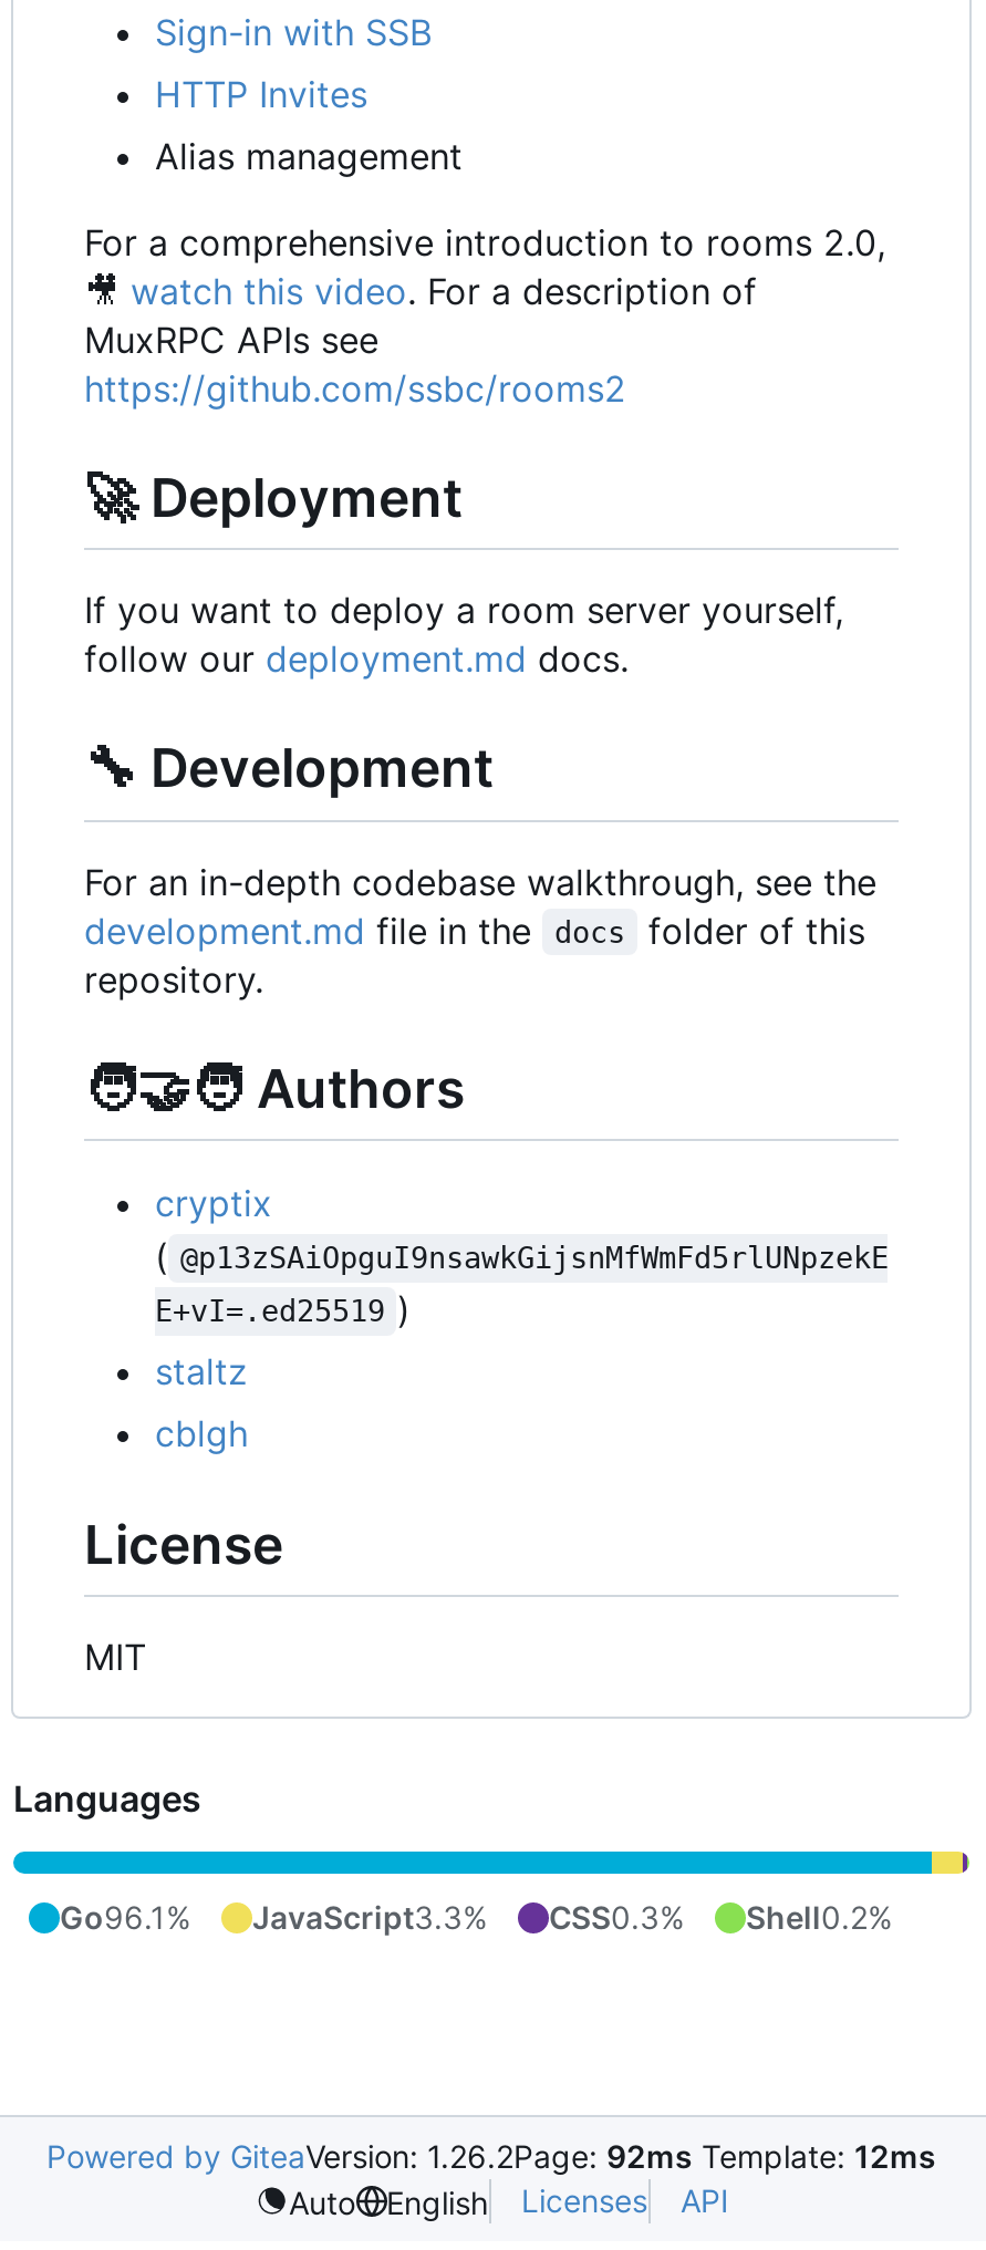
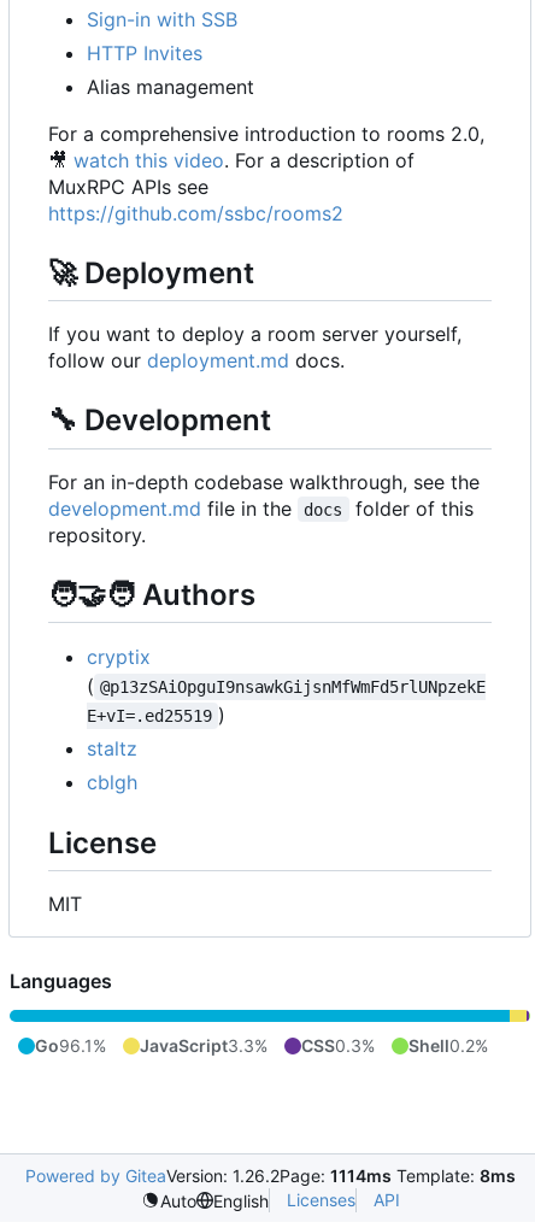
- Powered by GiteaVersion: 1.26.2Page: 92ms Template: 12ms
+ Powered by GiteaVersion: 1.26.2Page: 1114ms Template: 8ms
